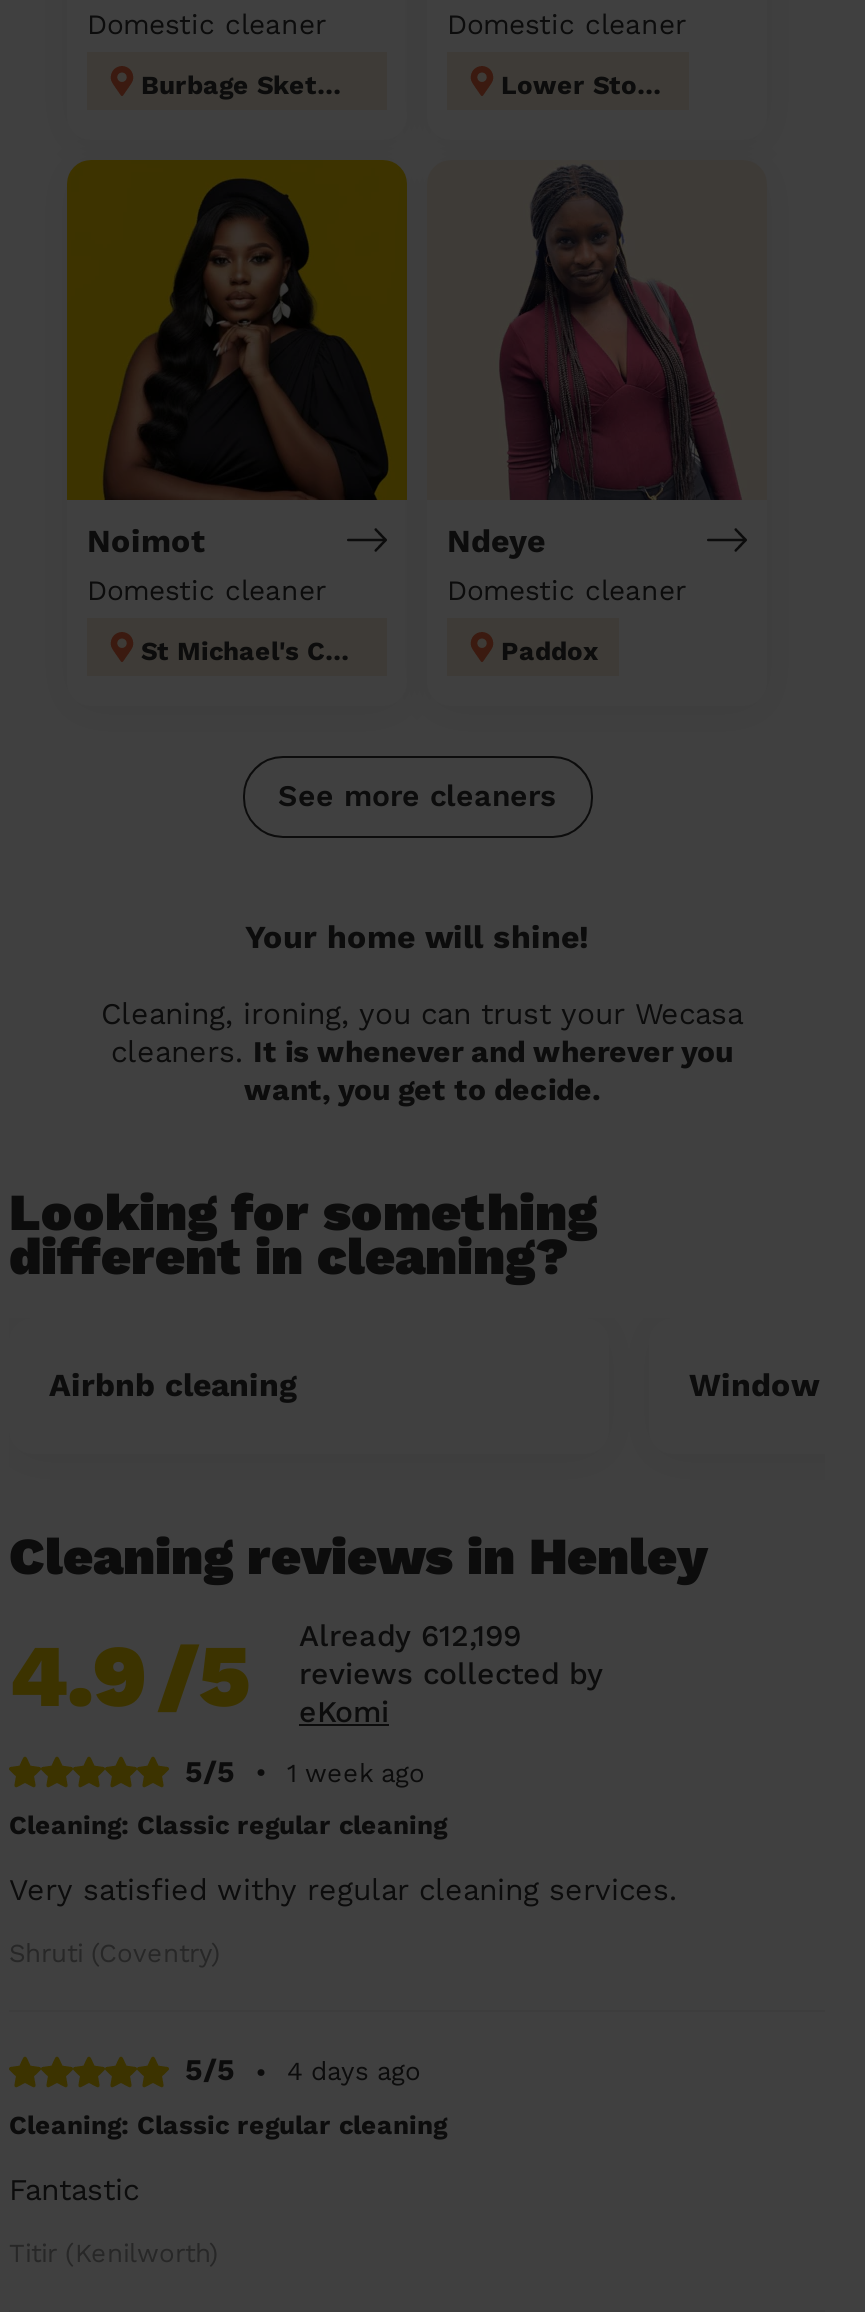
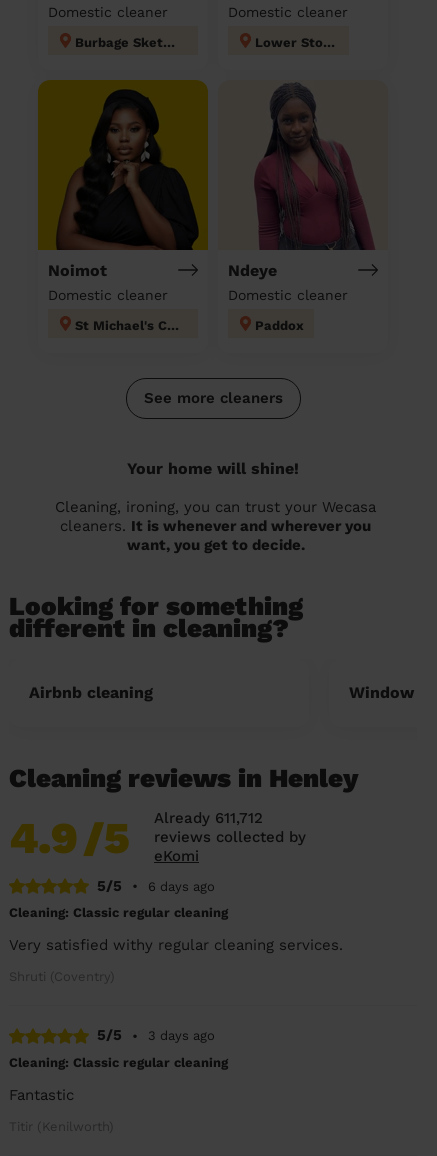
- Already 612,199
+ Already 611,712

- 1 week ago
+ 6 days ago

- 4 days ago
+ 3 days ago
